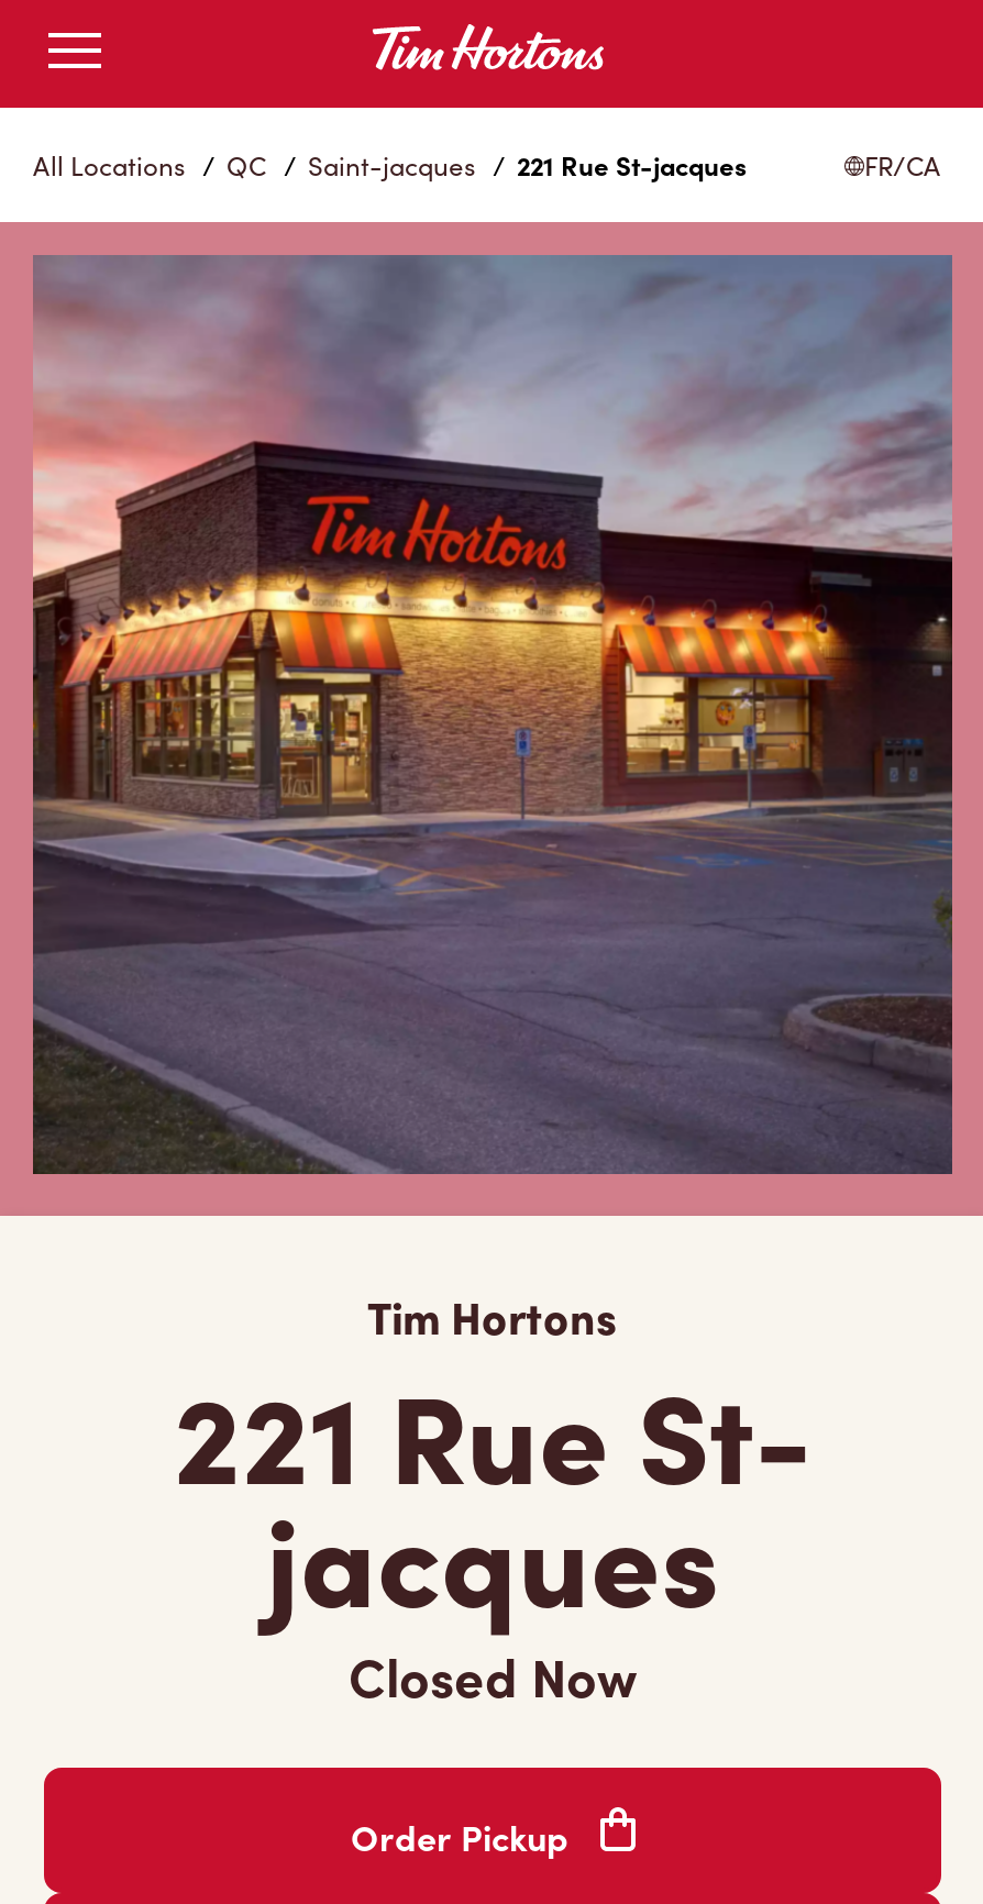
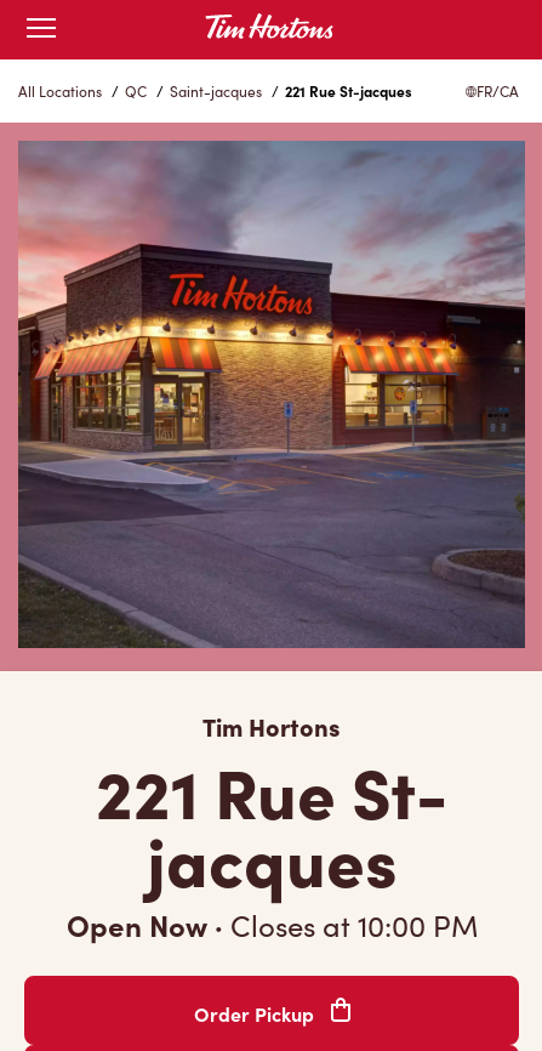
- Closed Now
+ Open Now · Closes at 10:00 PM
